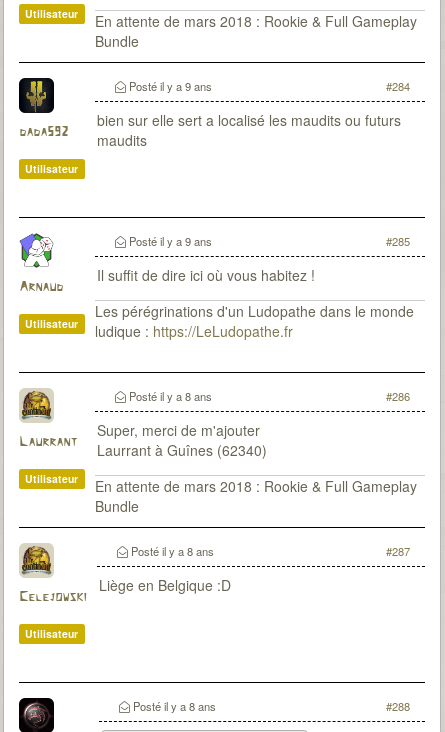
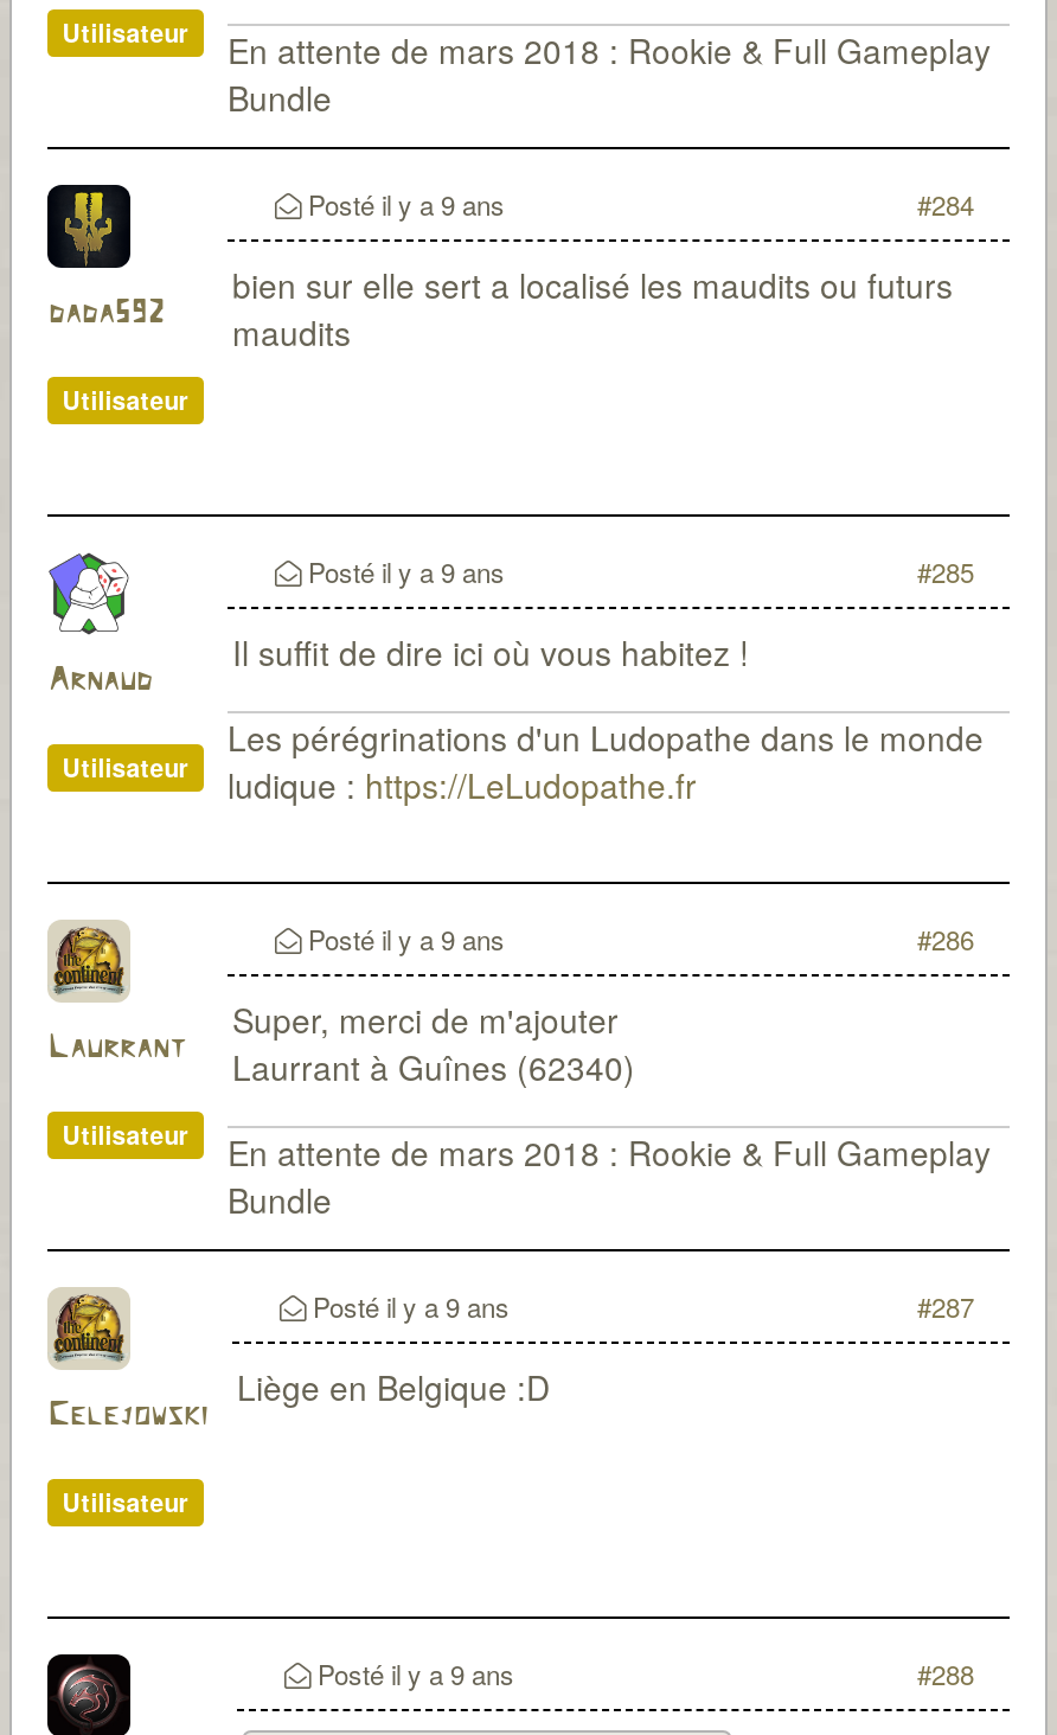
- Posté il y a 8 ans
+ Posté il y a 9 ans

- Posté il y a 8 ans
+ Posté il y a 9 ans

- Posté il y a 8 ans
+ Posté il y a 9 ans
